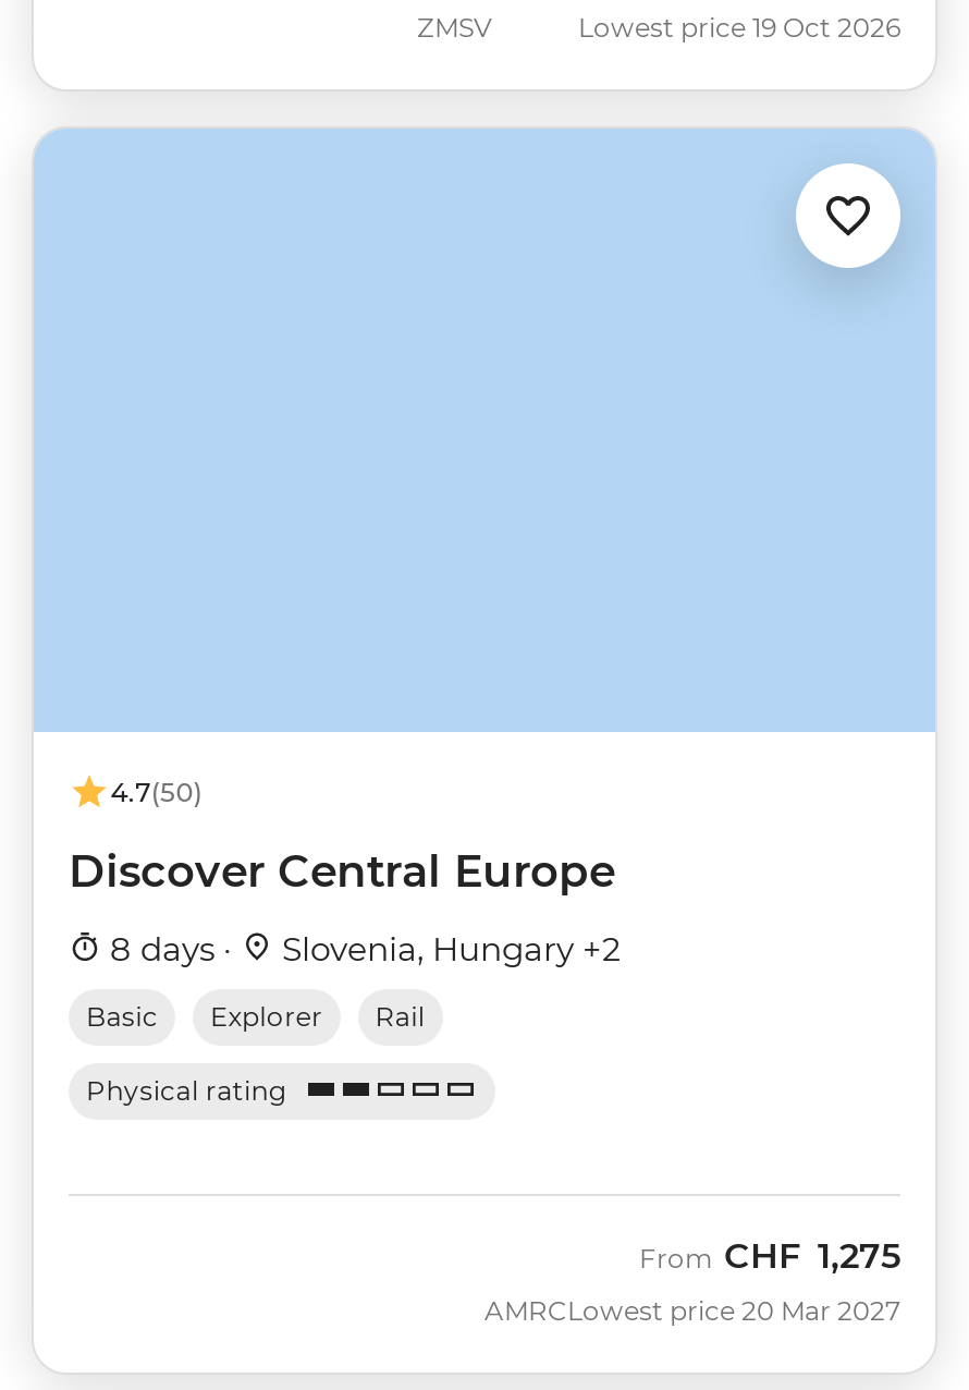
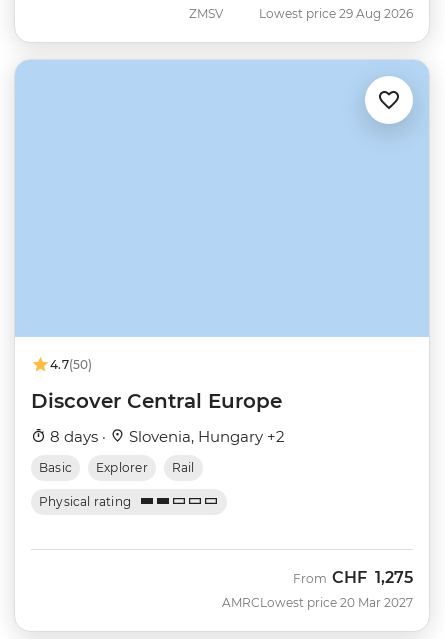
- Lowest price 19 Oct 2026
+ Lowest price 29 Aug 2026
